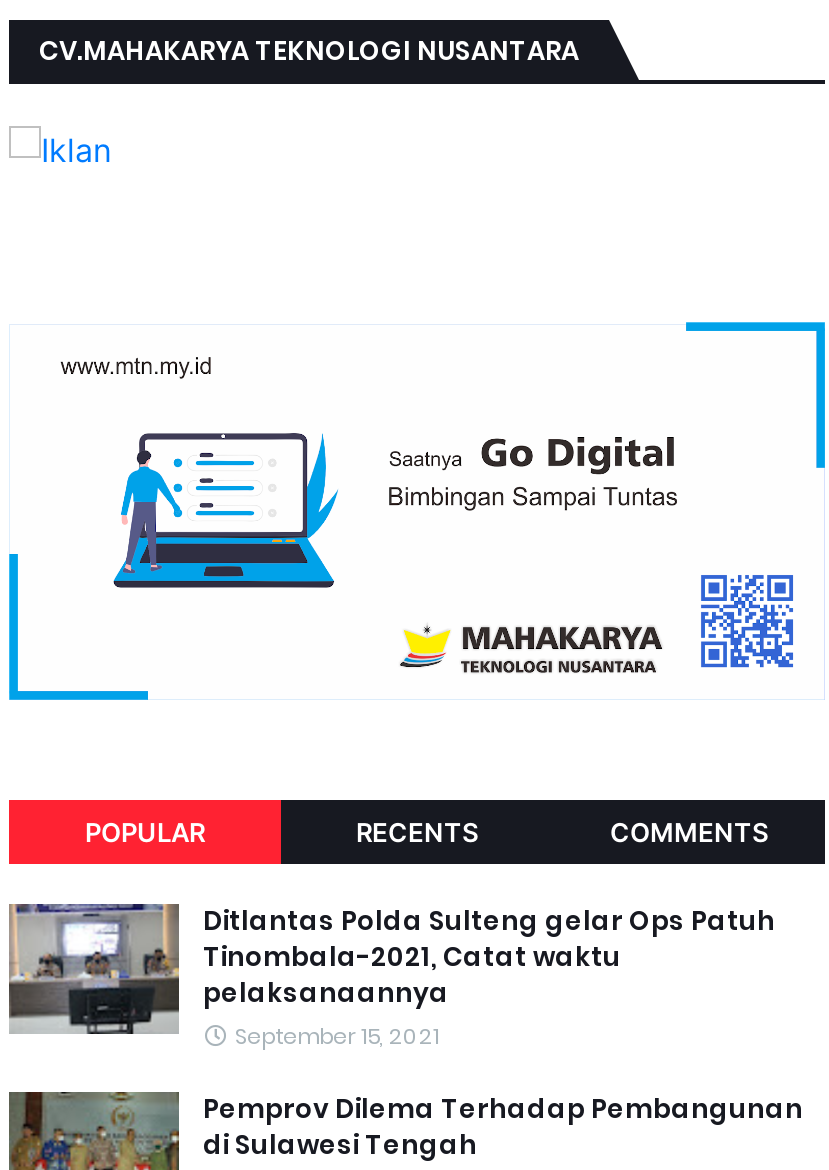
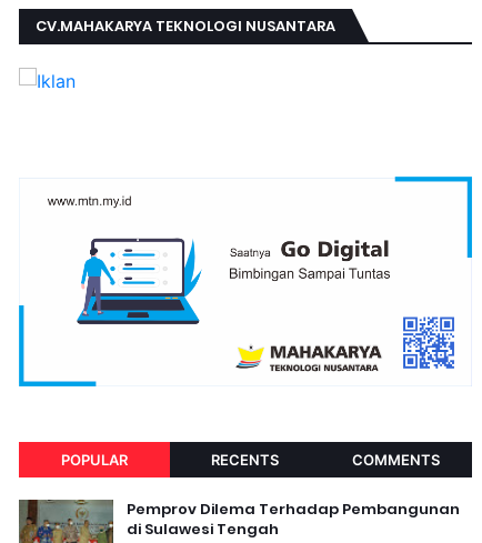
- [image]
- Ditlantas Polda Sulteng gelar Ops Patuh
- Tinombala-2021, Catat waktu
- pelaksanaannya
- September 15, 2021
